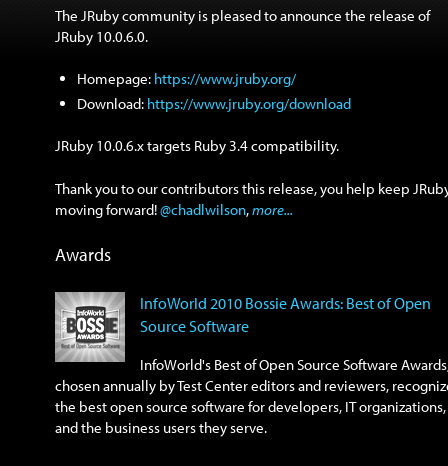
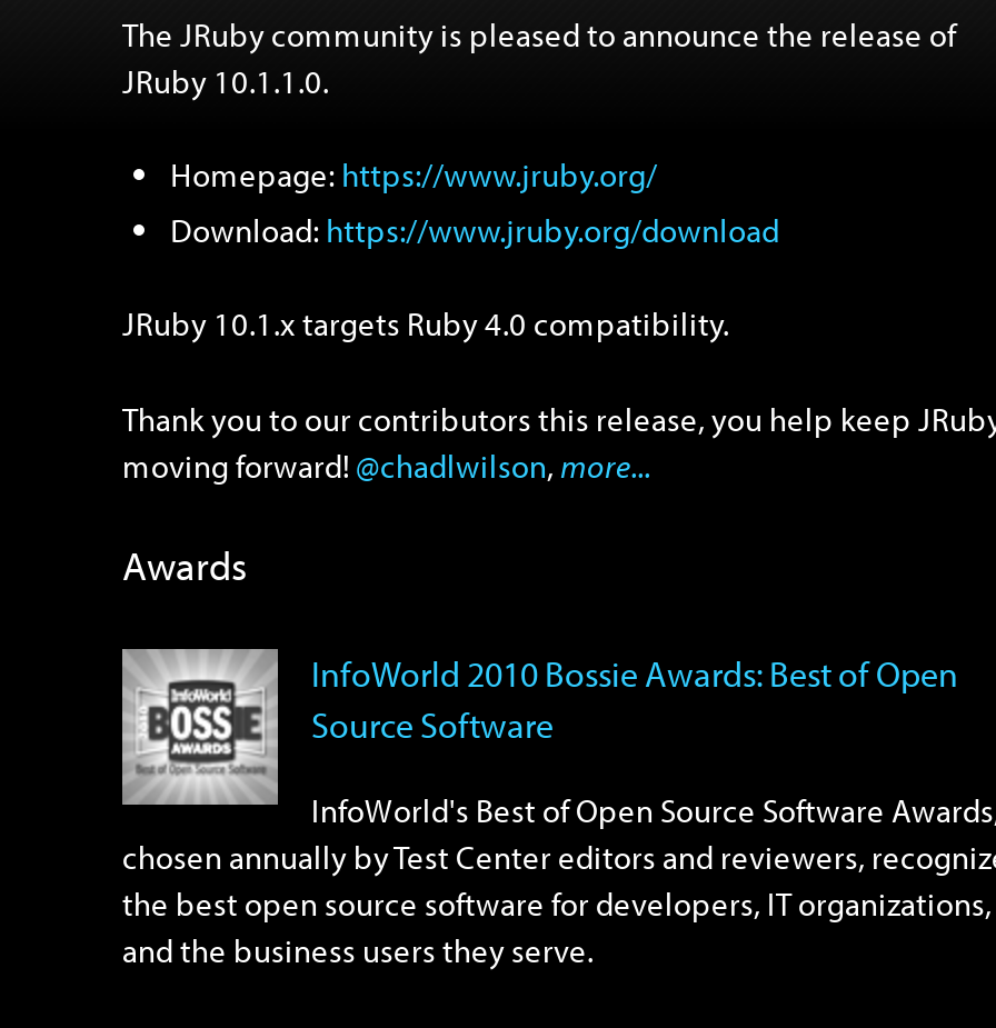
- JRuby 10.0.6.0.
+ JRuby 10.1.1.0.

- JRuby 10.0.6.x targets Ruby 3.4 compatibility.
+ JRuby 10.1.x targets Ruby 4.0 compatibility.
